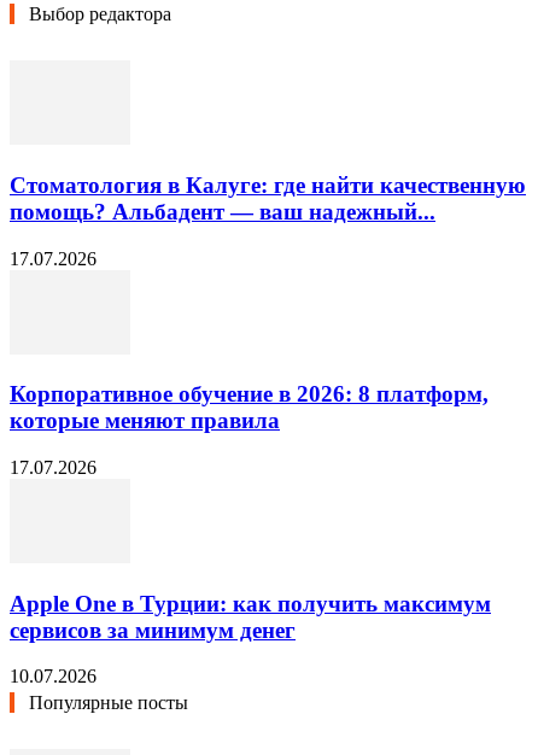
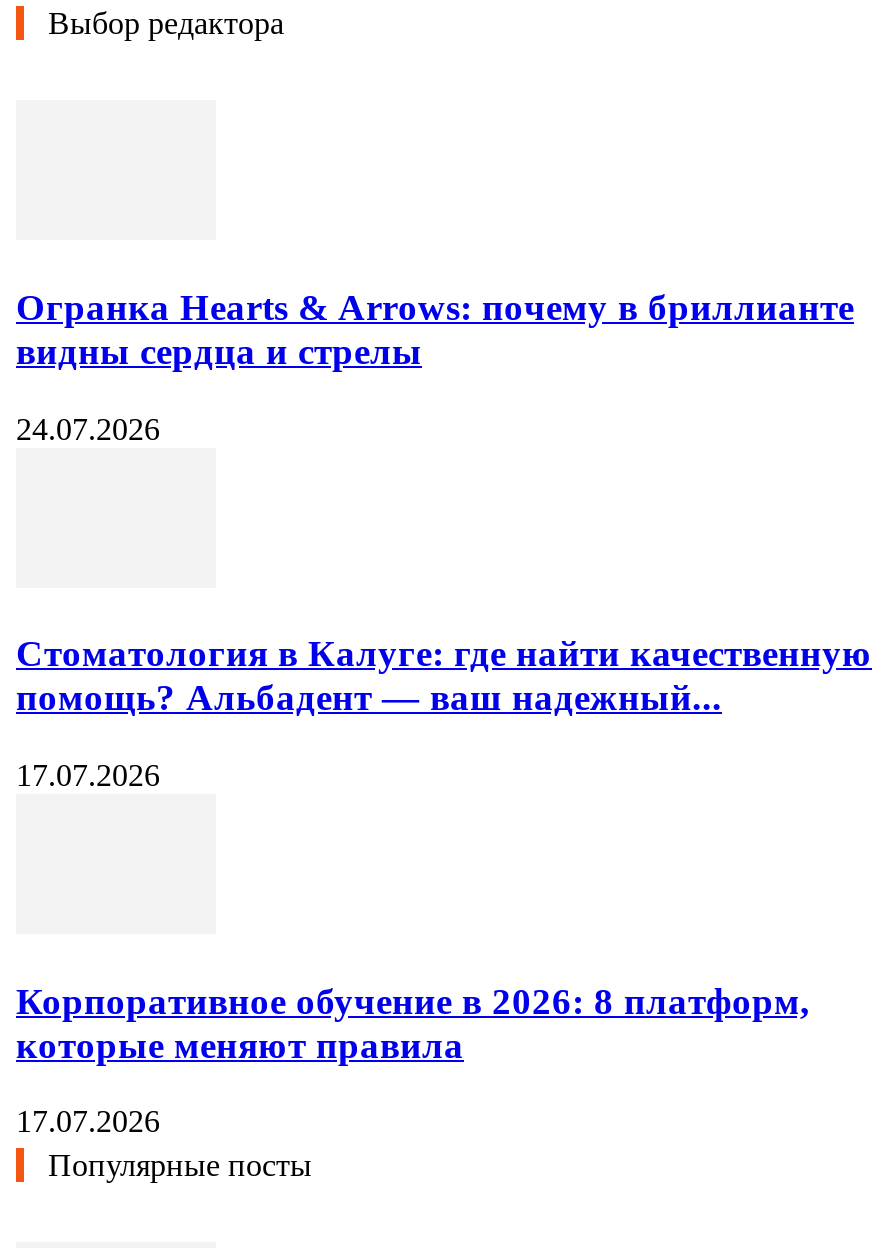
+ Огранка Hearts & Arrows: почему в бриллианте
+ видны сердца и стрелы
+ 24.07.2026

moved down: Стоматология в Калуге: где найти качественную | помощь? Альбадент — ваш надежный... | 17.07.2026 | Корпоративное обучение в 2026: 8 платформ, | которые меняют правила | 17.07.2026

- Apple One в Турции: как получить максимум
- сервисов за минимум денег
- 10.07.2026
